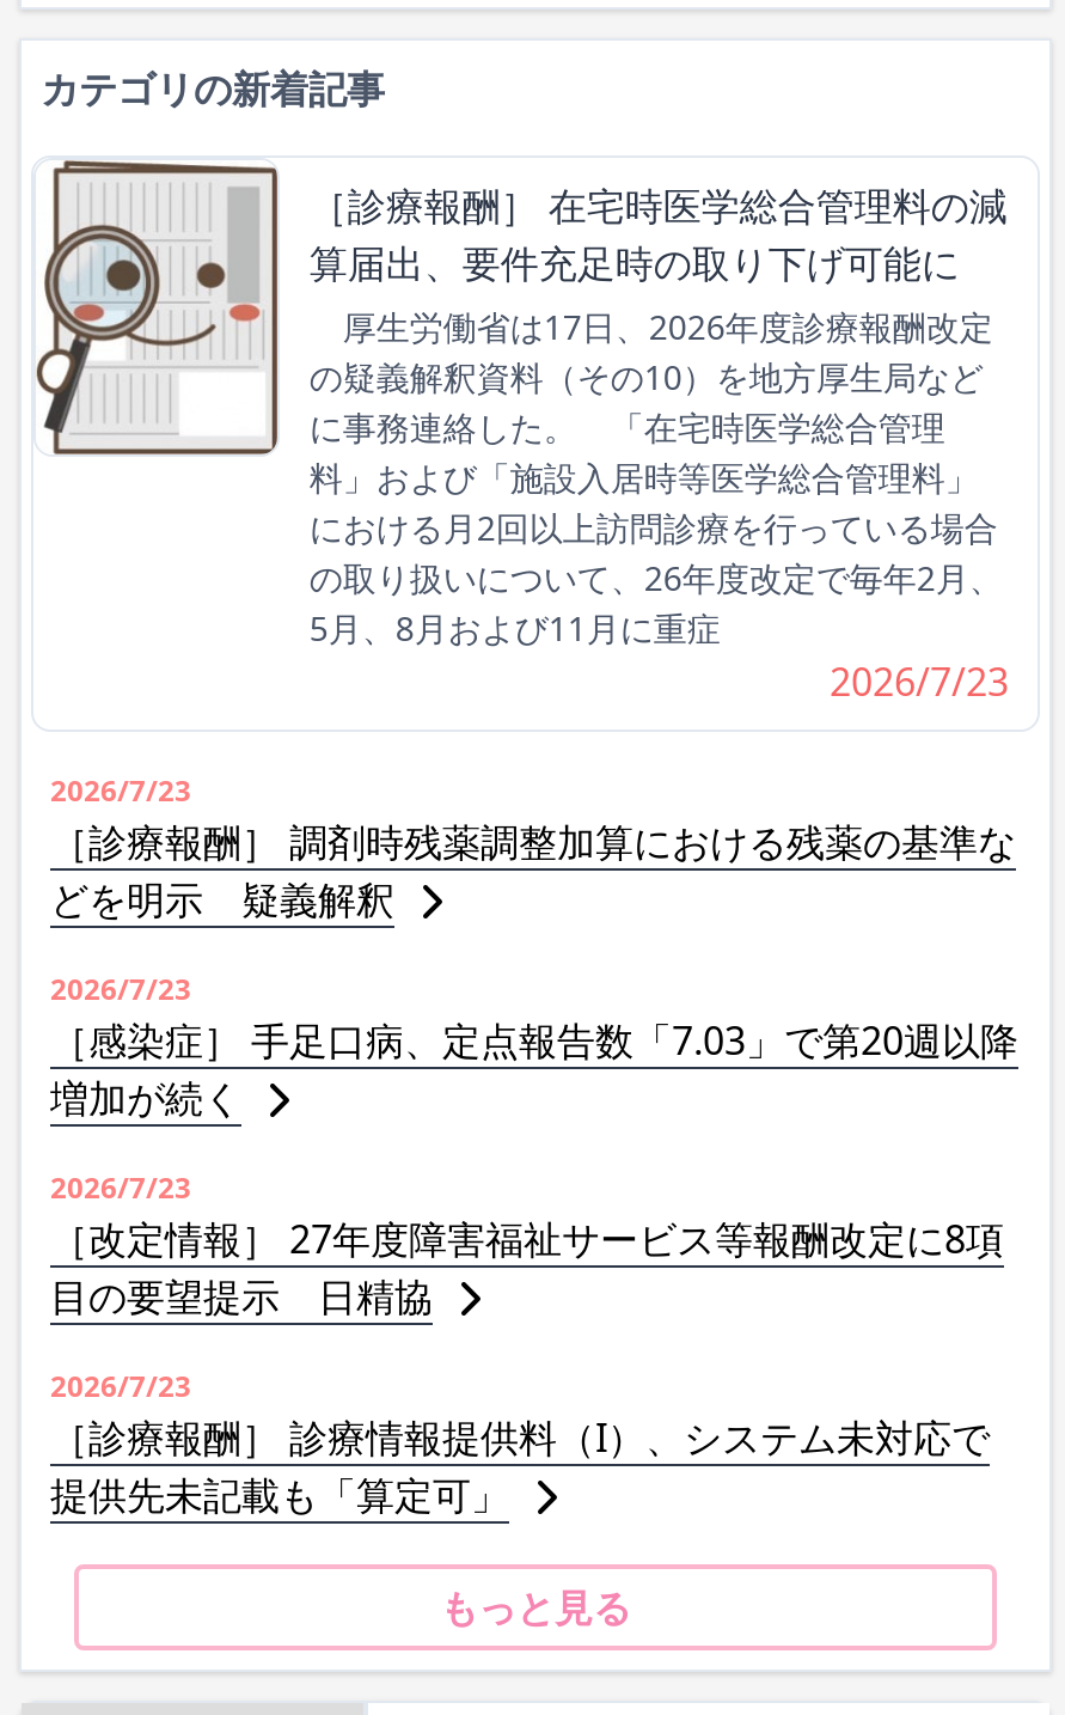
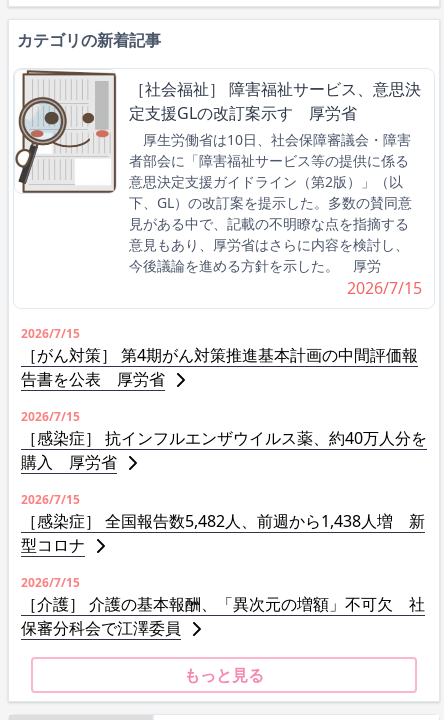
- ［診療報酬］ 在宅時医学総合管理料の減
- 算届出、要件充足時の取り下げ可能に
- 厚生労働省は17日、2026年度診療報酬改定
- の疑義解釈資料（その10）を地方厚生局など
- に事務連絡した。 「在宅時医学総合管理
- 料」および「施設入居時等医学総合管理料」
- における月2回以上訪問診療を行っている場合
- の取り扱いについて、26年度改定で毎年2月、
- 5月、8月および11月に重症
- 2026/7/23
+ ［社会福祉］ 障害福祉サービス、意思決
+ 定支援GLの改訂案示す 厚労省
+ 厚生労働省は10日、社会保障審議会・障害
+ 者部会に「障害福祉サービス等の提供に係る
+ 意思決定支援ガイドライン（第2版）」（以
+ 下、GL）の改訂案を提示した。多数の賛同意
+ 見がある中で、記載の不明瞭な点を指摘する
+ 意見もあり、厚労省はさらに内容を検討し、
+ 今後議論を進める方針を示した。 厚労
+ 2026/7/15

- 2026/7/23
- ［診療報酬］ 調剤時残薬調整加算における残薬の基準な
- どを明示 疑義解釈
+ 2026/7/15
+ ［がん対策］ 第4期がん対策推進基本計画の中間評価報
+ 告書を公表 厚労省

- 2026/7/23
- ［感染症］ 手足口病、定点報告数「7.03」で第20週以降
- 増加が続く
+ 2026/7/15
+ ［感染症］ 抗インフルエンザウイルス薬、約40万人分を
+ 購入 厚労省

- 2026/7/23
- ［改定情報］ 27年度障害福祉サービス等報酬改定に8項
- 目の要望提示 日精協
+ 2026/7/15
+ ［感染症］ 全国報告数5,482人、前週から1,438人増 新
+ 型コロナ

- 2026/7/23
- ［診療報酬］ 診療情報提供料（I）、システム未対応で
- 提供先未記載も「算定可」
+ 2026/7/15
+ ［介護］ 介護の基本報酬、「異次元の増額」不可欠 社
+ 保審分科会で江澤委員
